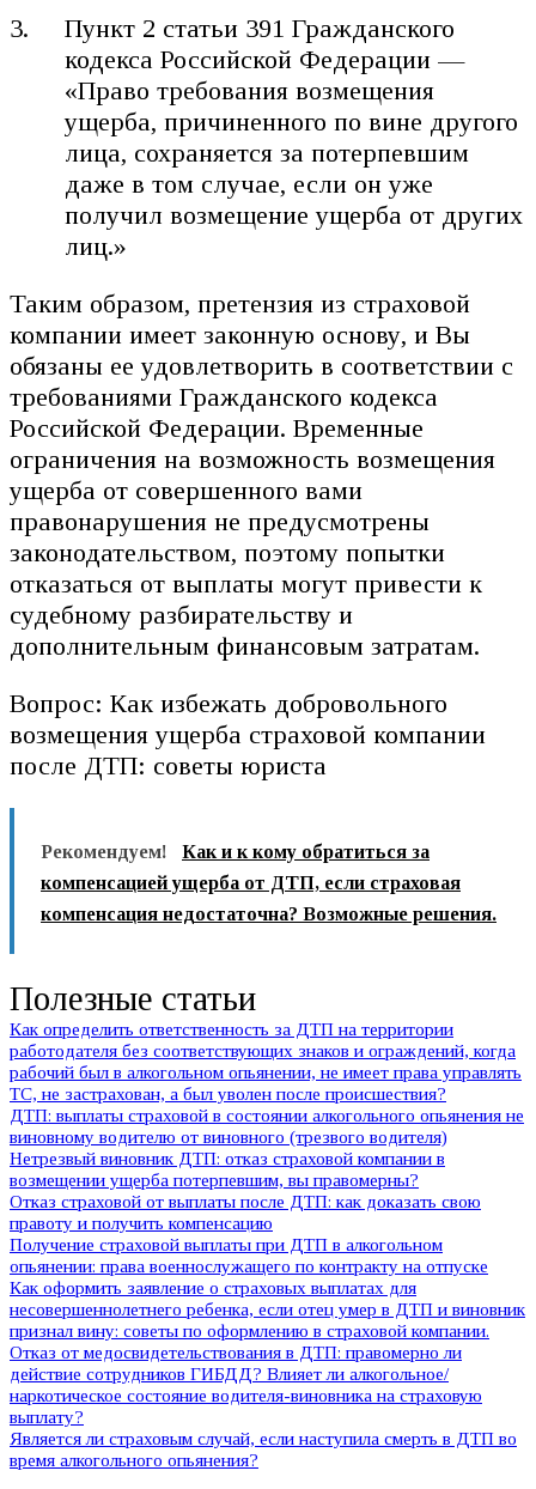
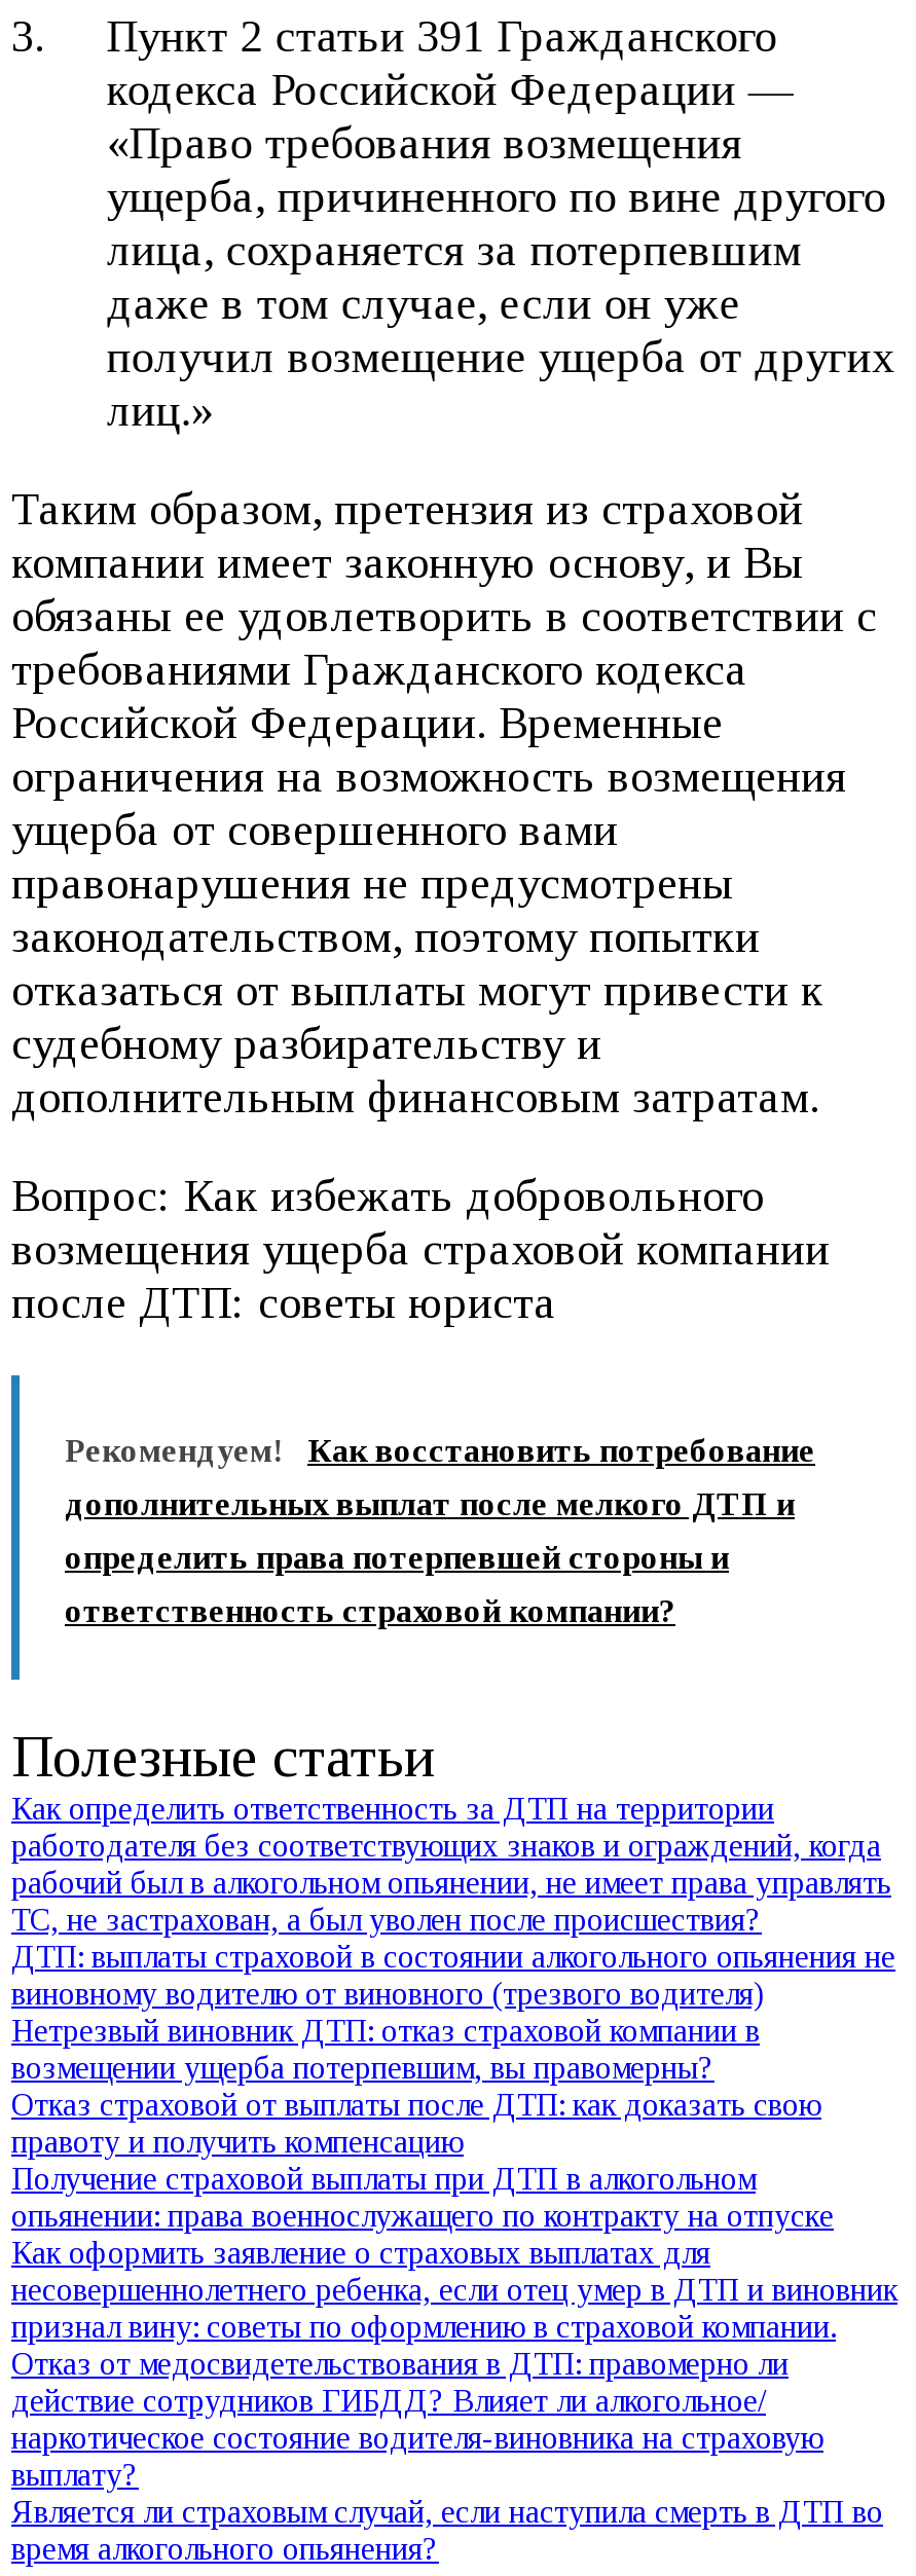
- Как и к кому обратиться за
- компенсацией ущерба от ДТП, если страховая
- компенсация недостаточна? Возможные решения.
+ Как восстановить потребование
+ дополнительных выплат после мелкого ДТП и
+ определить права потерпевшей стороны и
+ ответственность страховой компании?
